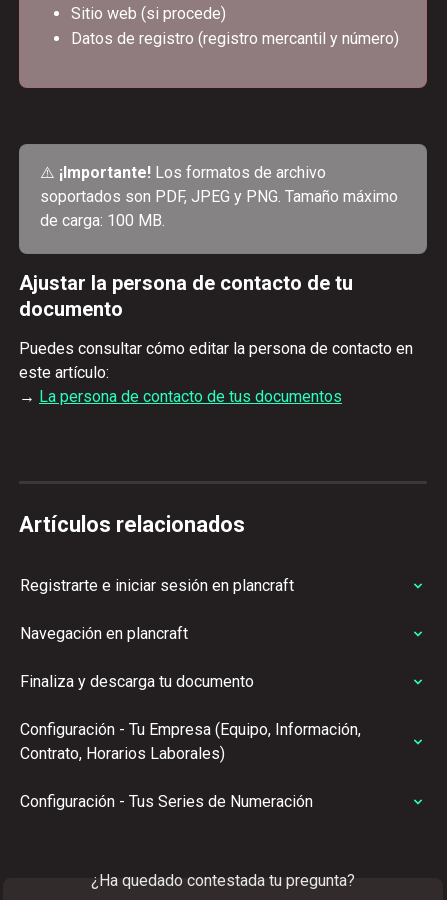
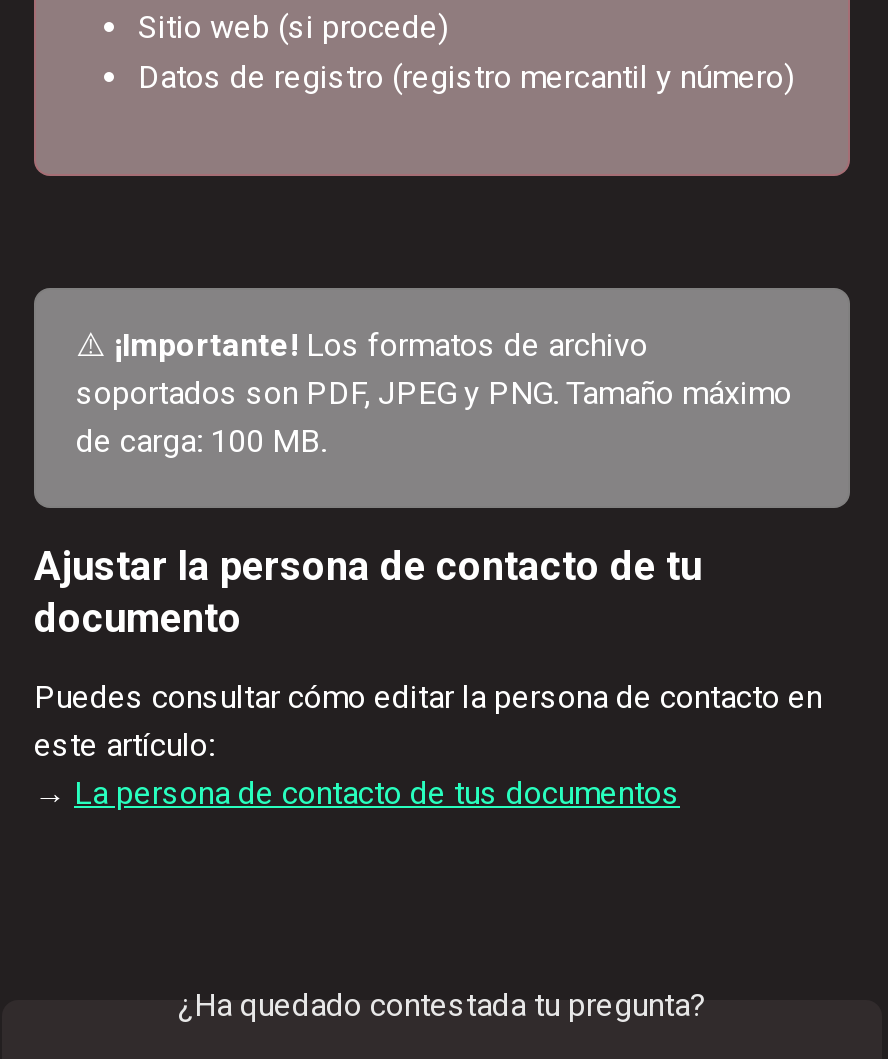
- Artículos relacionados
- Registrarte e iniciar sesión en plancraft
- Navegación en plancraft
- Finaliza y descarga tu documento
- Configuración - Tu Empresa (Equipo, Información,
- Contrato, Horarios Laborales)
- Configuración - Tus Series de Numeración
